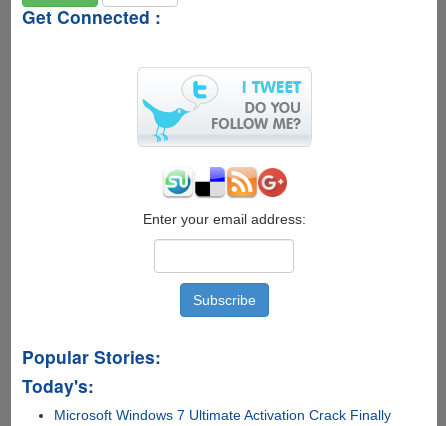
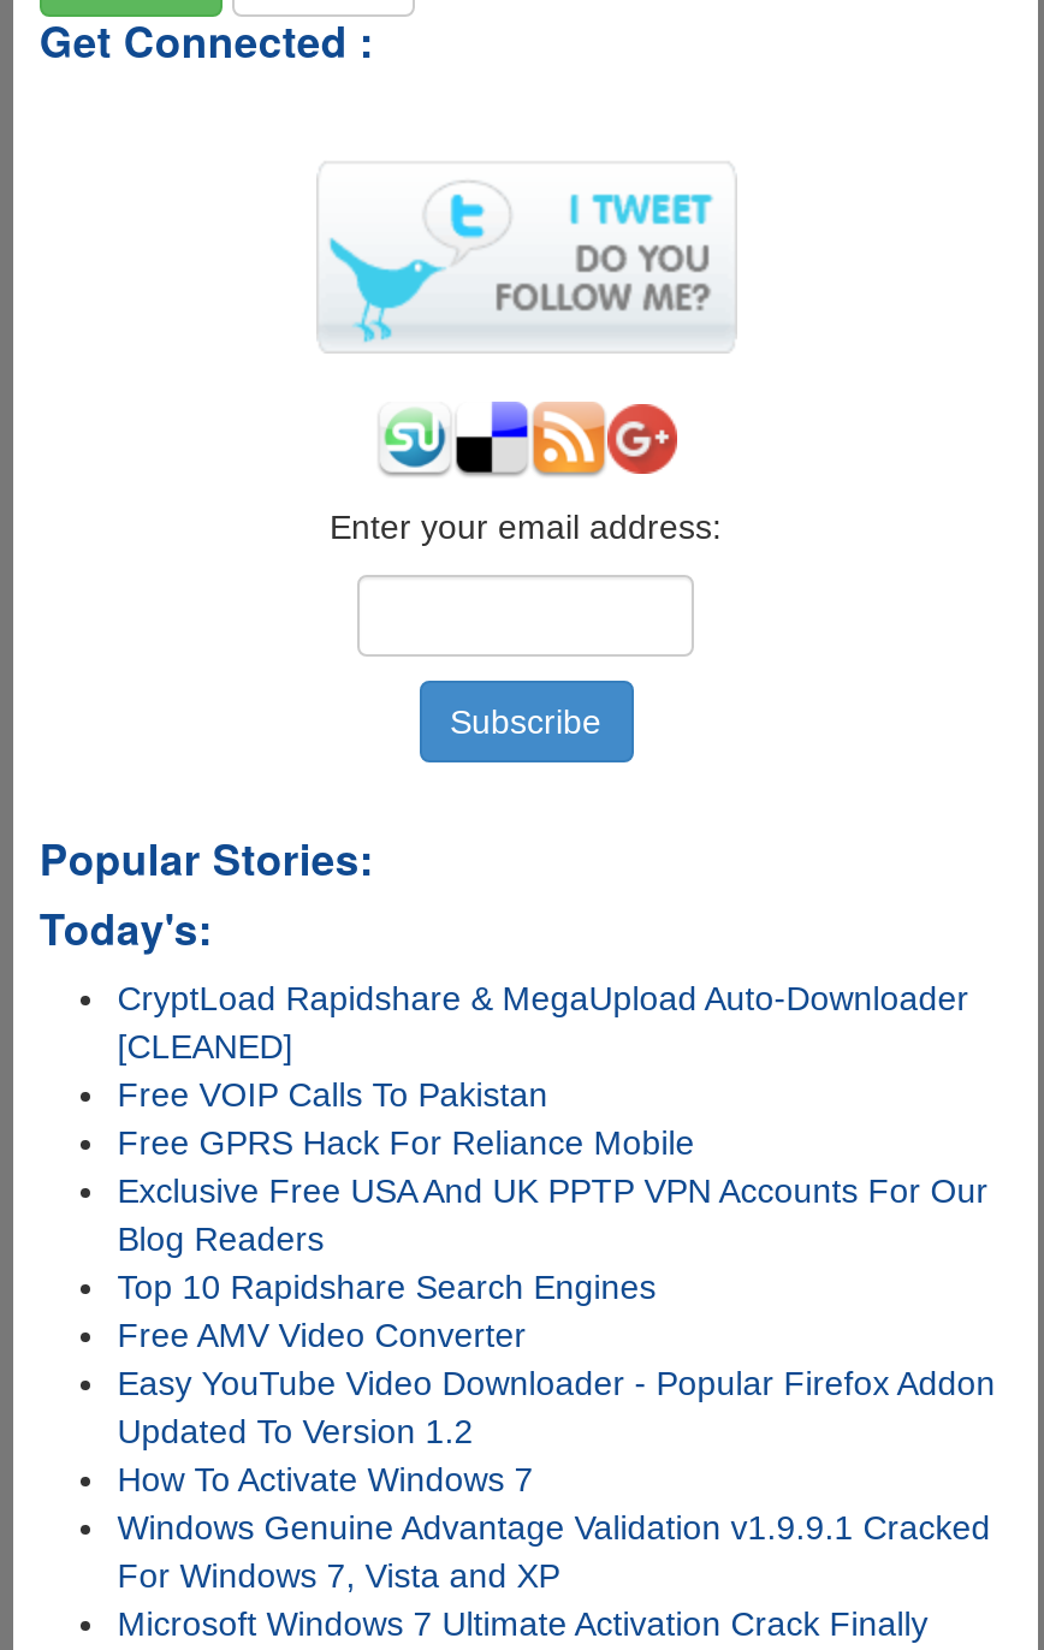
+ CryptLoad Rapidshare & MegaUpload Auto-Downloader
+ [CLEANED]
+ Free VOIP Calls To Pakistan
+ Free GPRS Hack For Reliance Mobile
+ Exclusive Free USA And UK PPTP VPN Accounts For Our
+ Blog Readers
+ Top 10 Rapidshare Search Engines
+ Free AMV Video Converter
+ Easy YouTube Video Downloader - Popular Firefox Addon
+ Updated To Version 1.2
+ How To Activate Windows 7
+ Windows Genuine Advantage Validation v1.9.9.1 Cracked
+ For Windows 7, Vista and XP
